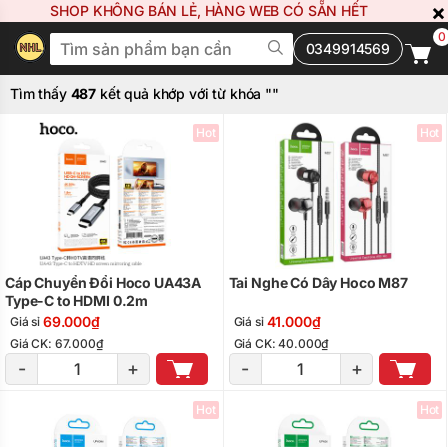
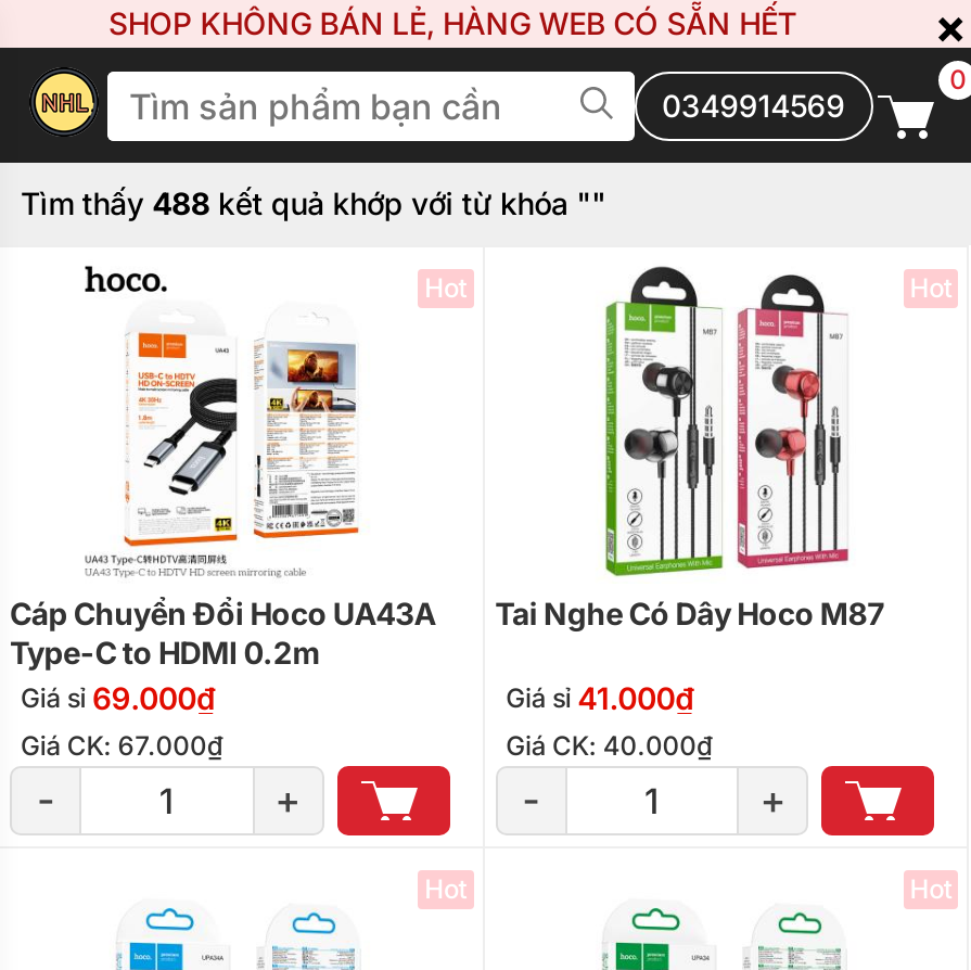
- Tìm thấy 487 kết quả khớp với từ khóa " "
+ Tìm thấy 488 kết quả khớp với từ khóa " "
